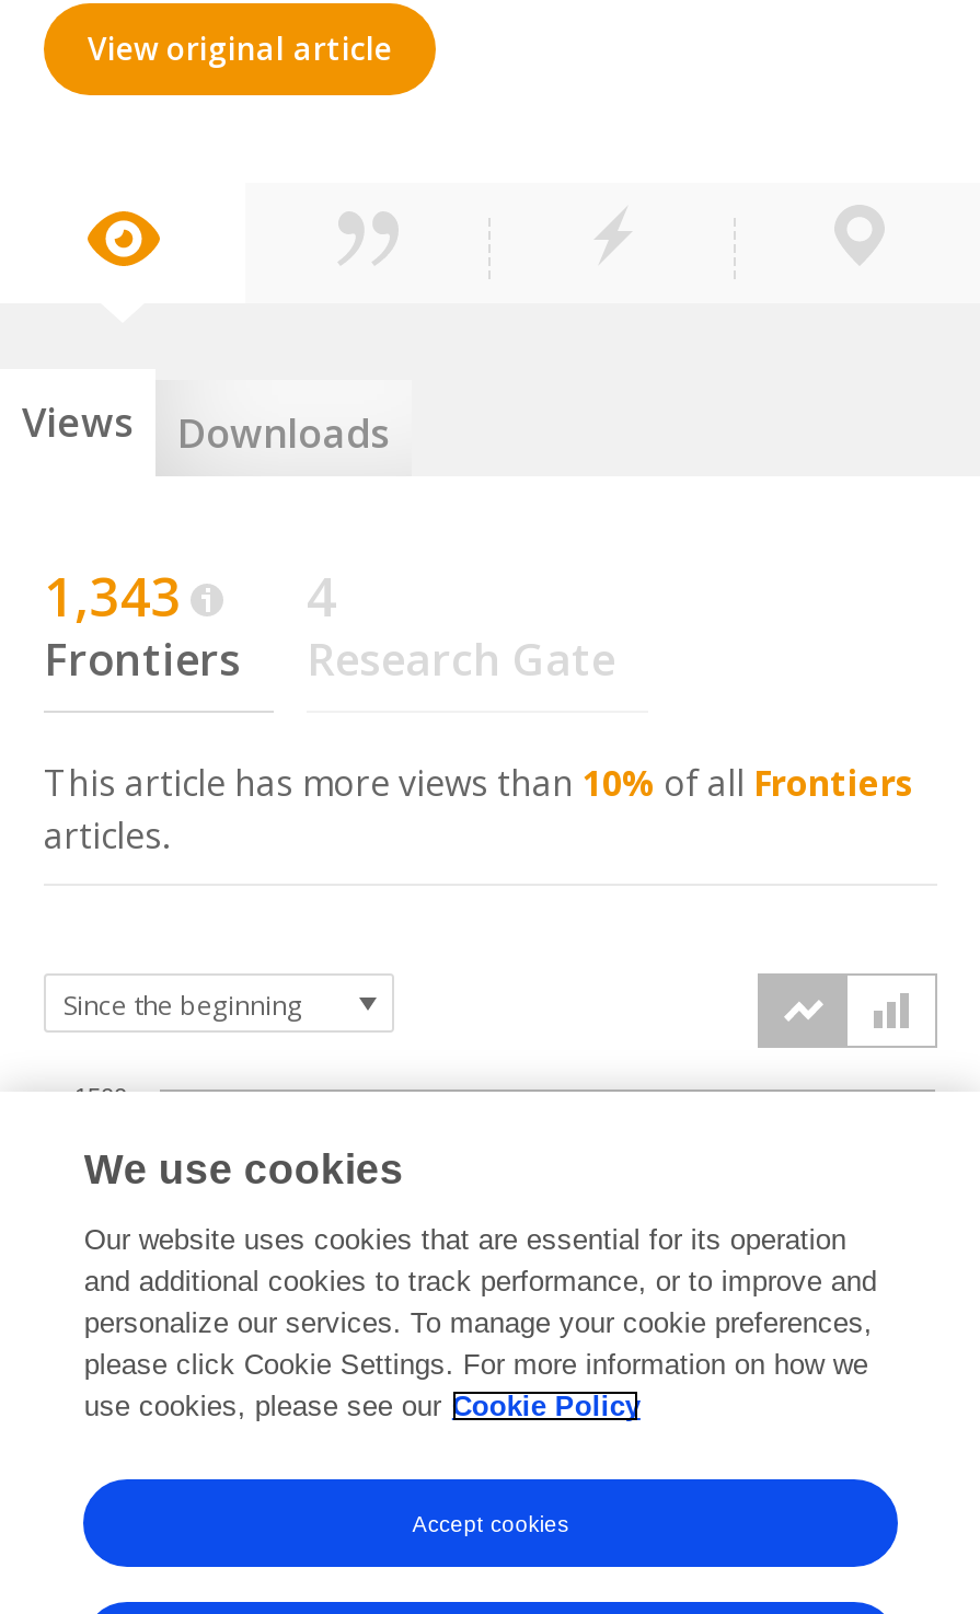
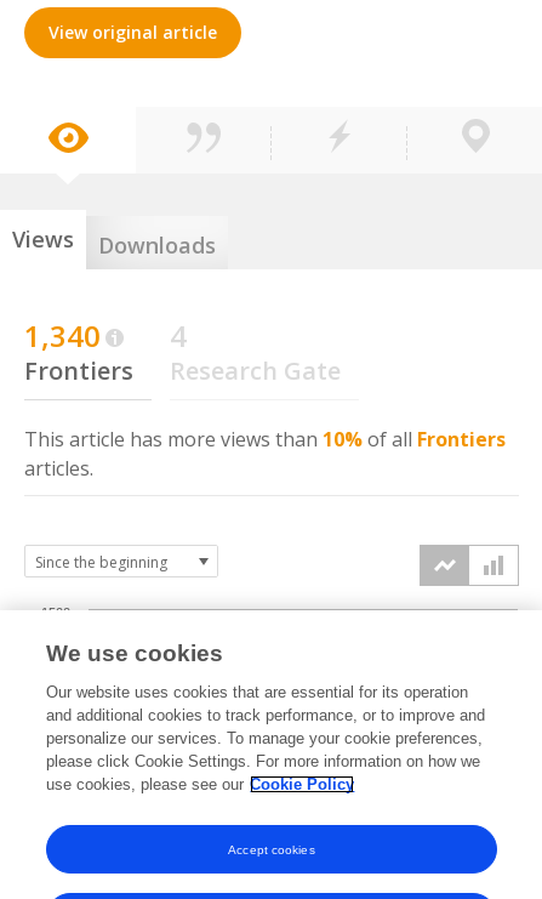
- 1,343
+ 1,340
